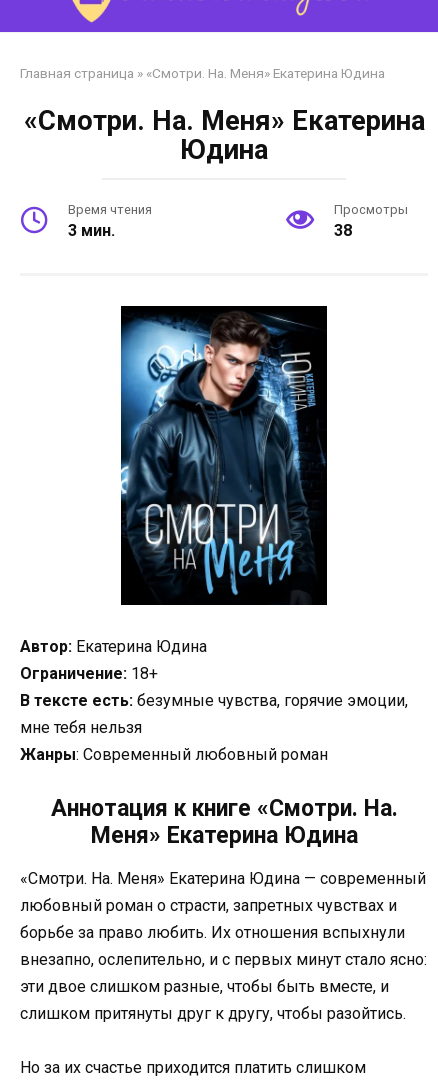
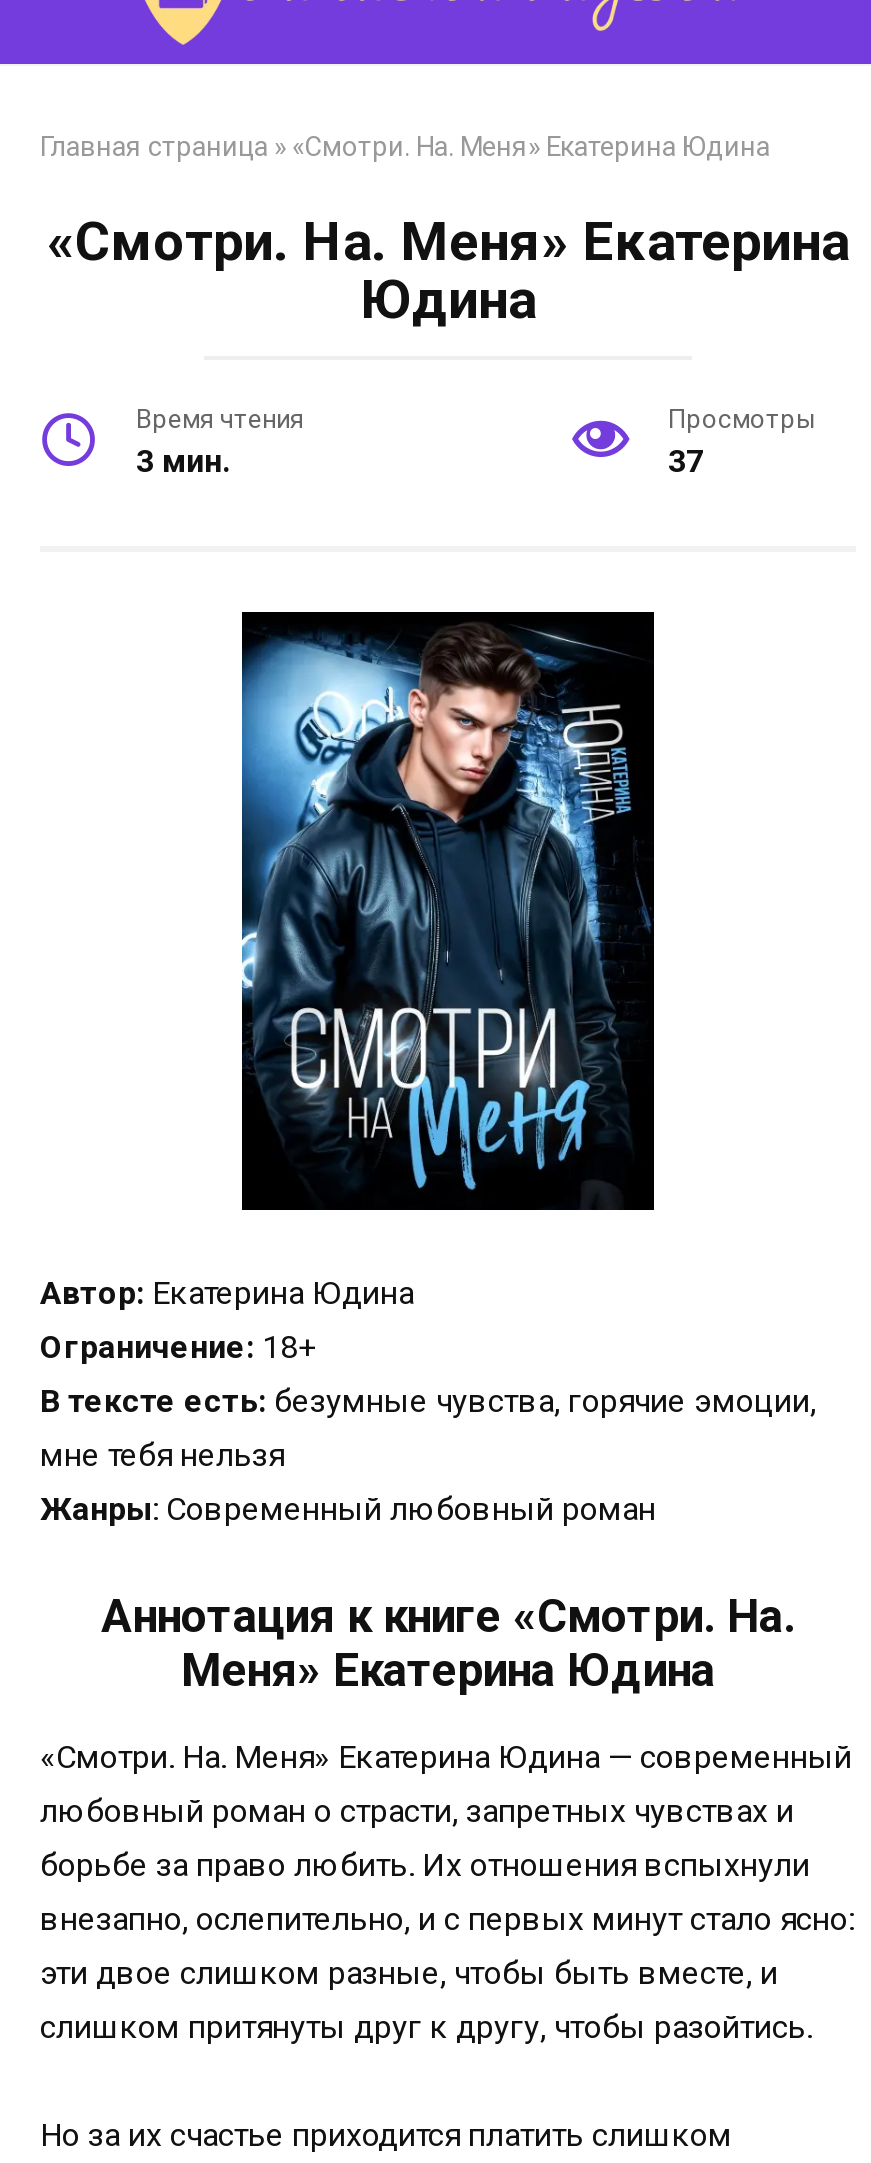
- 38
+ 37
